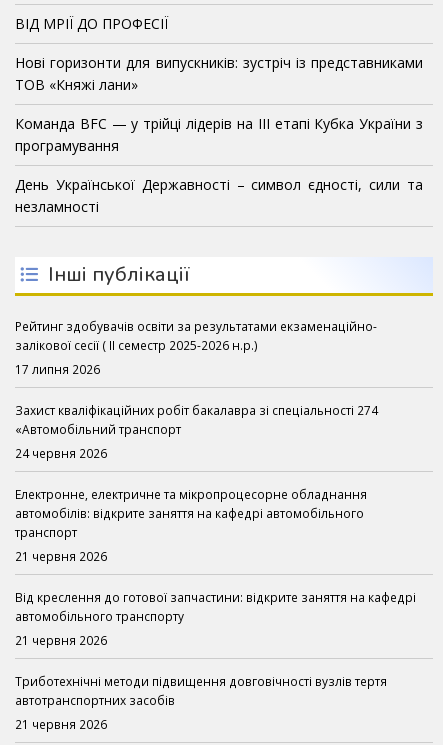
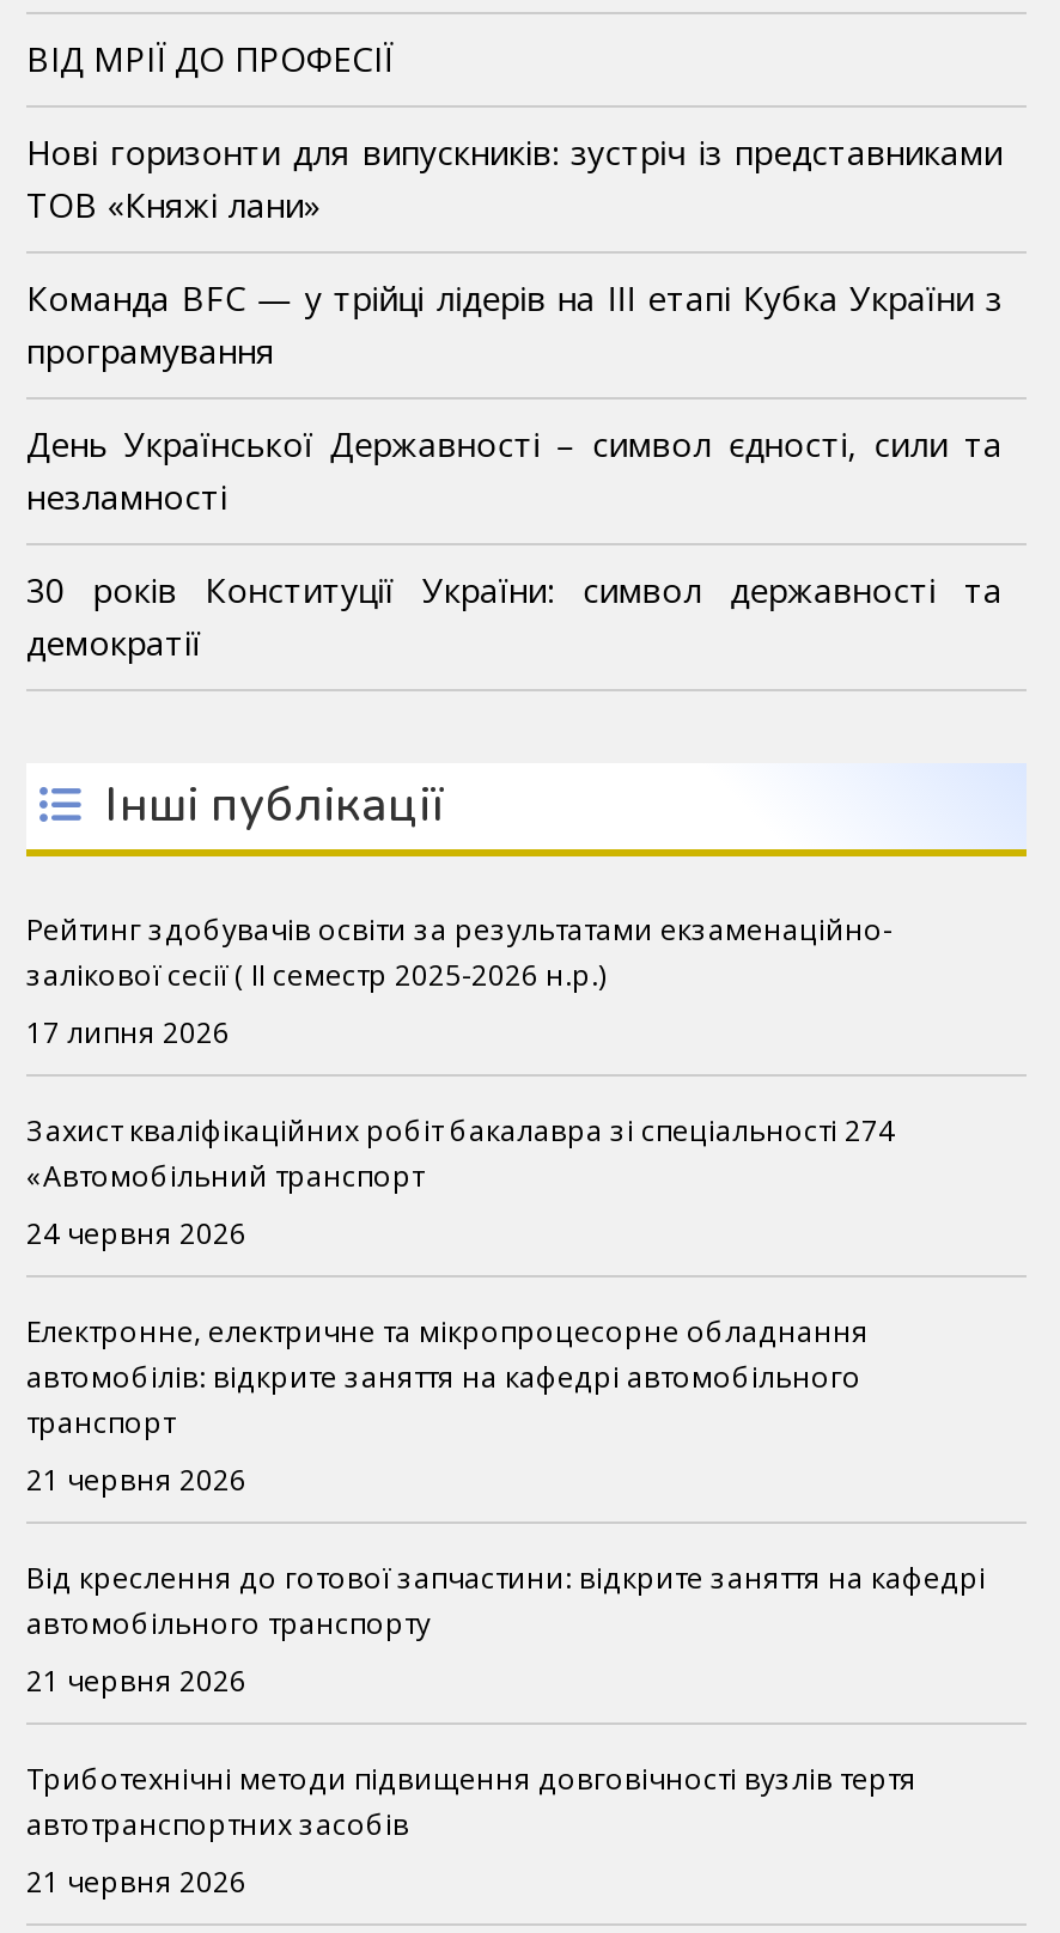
+ 30 років Конституції України: символ державності та
+ демократії
